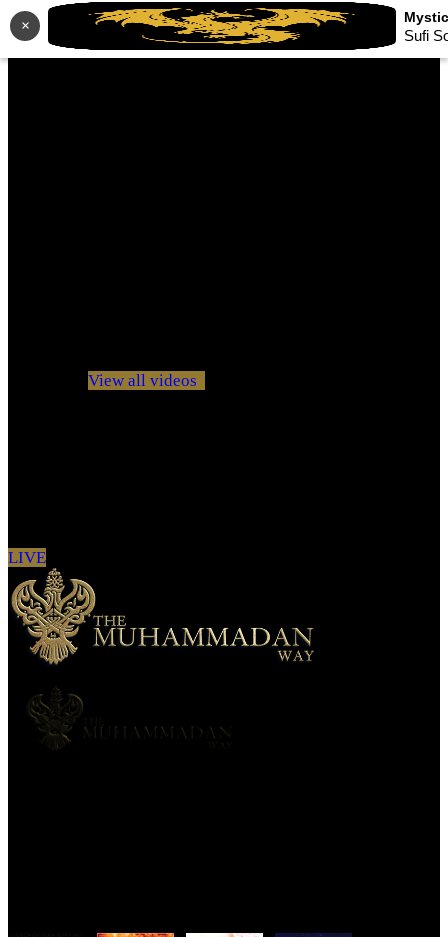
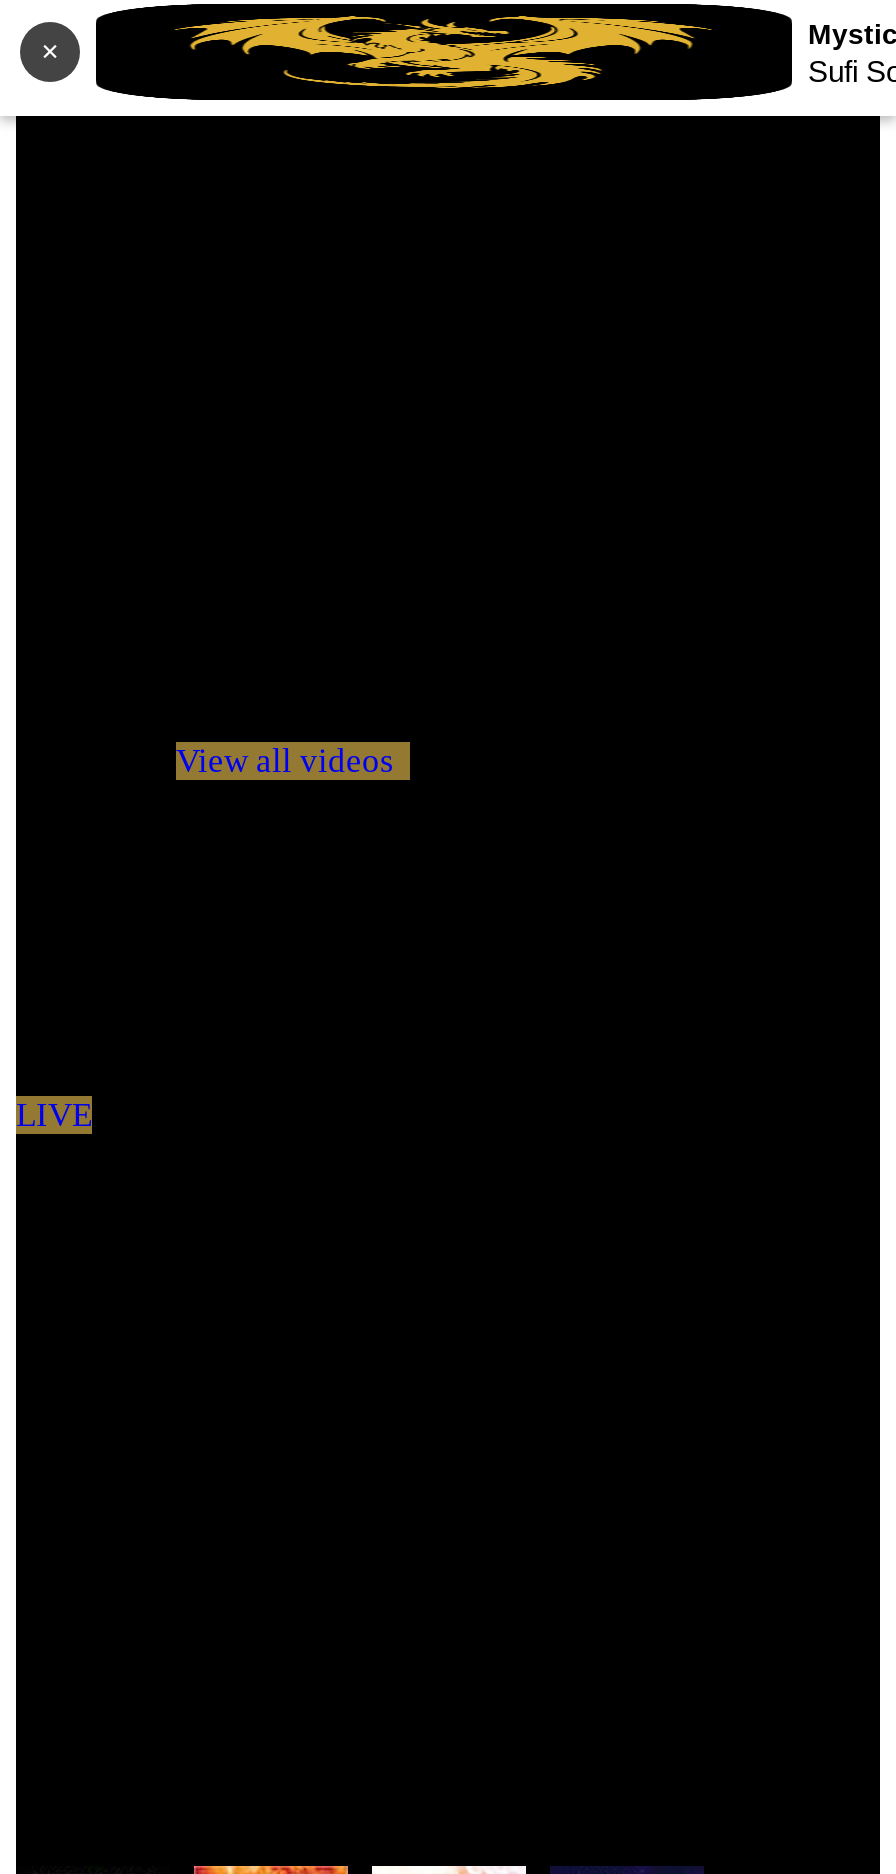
- [image]
